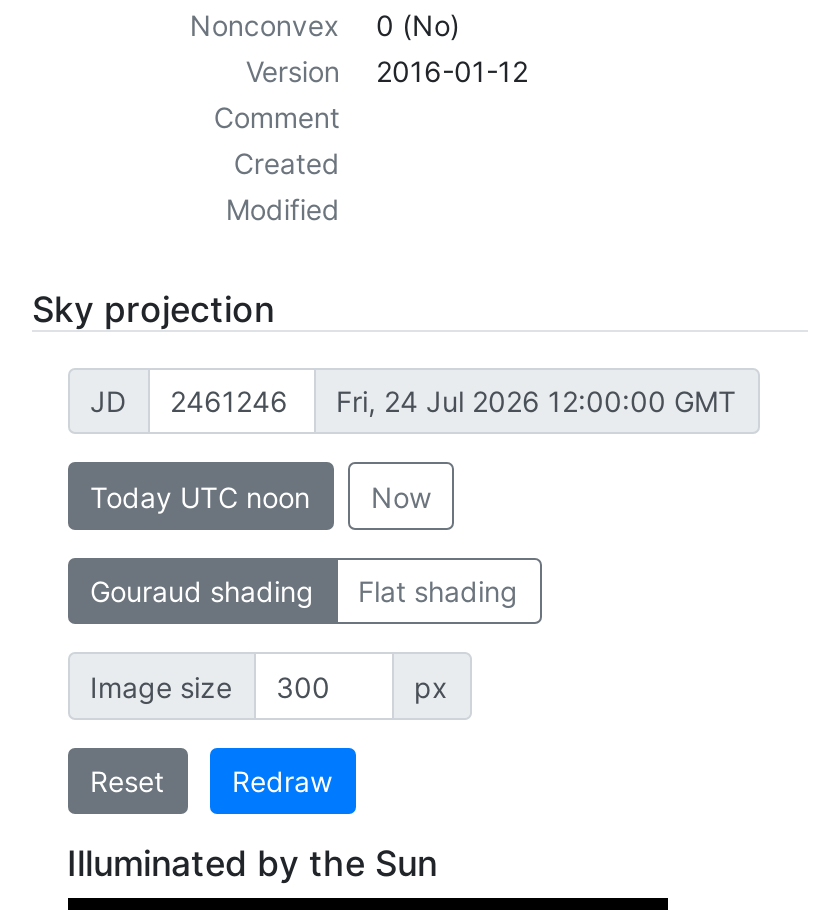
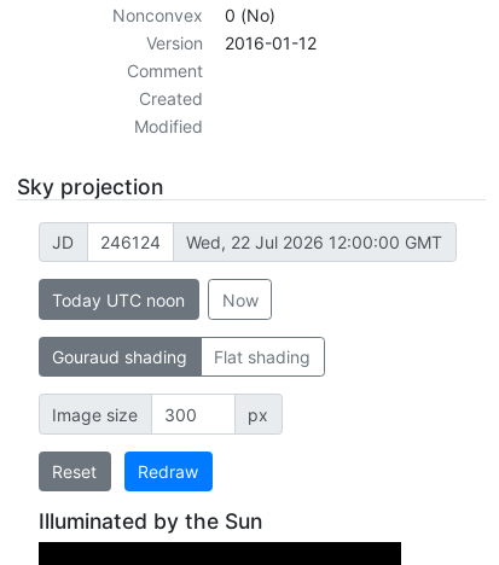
- Fri, 24 Jul 2026 12:00:00 GMT
+ Wed, 22 Jul 2026 12:00:00 GMT
